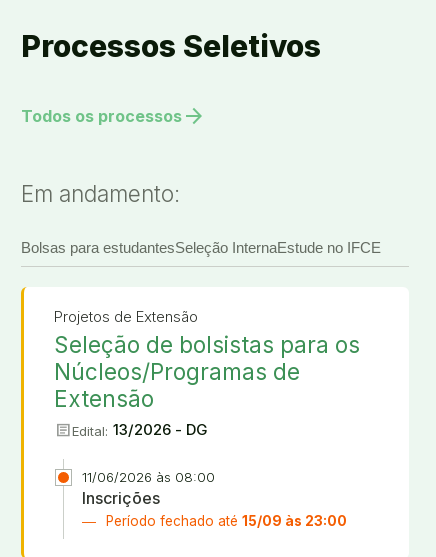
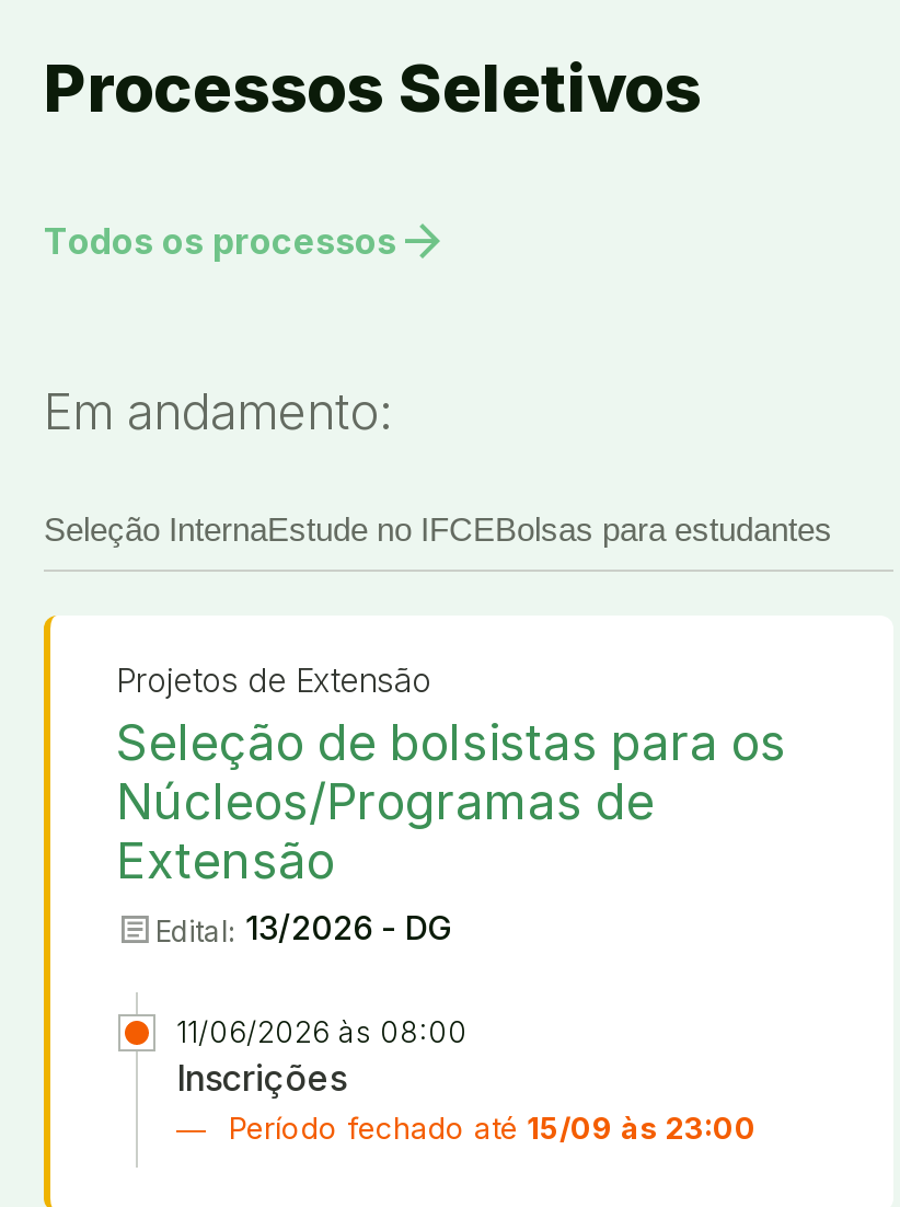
- Bolsas para estudantesSeleção InternaEstude no IFCE
+ Seleção InternaEstude no IFCEBolsas para estudantes
